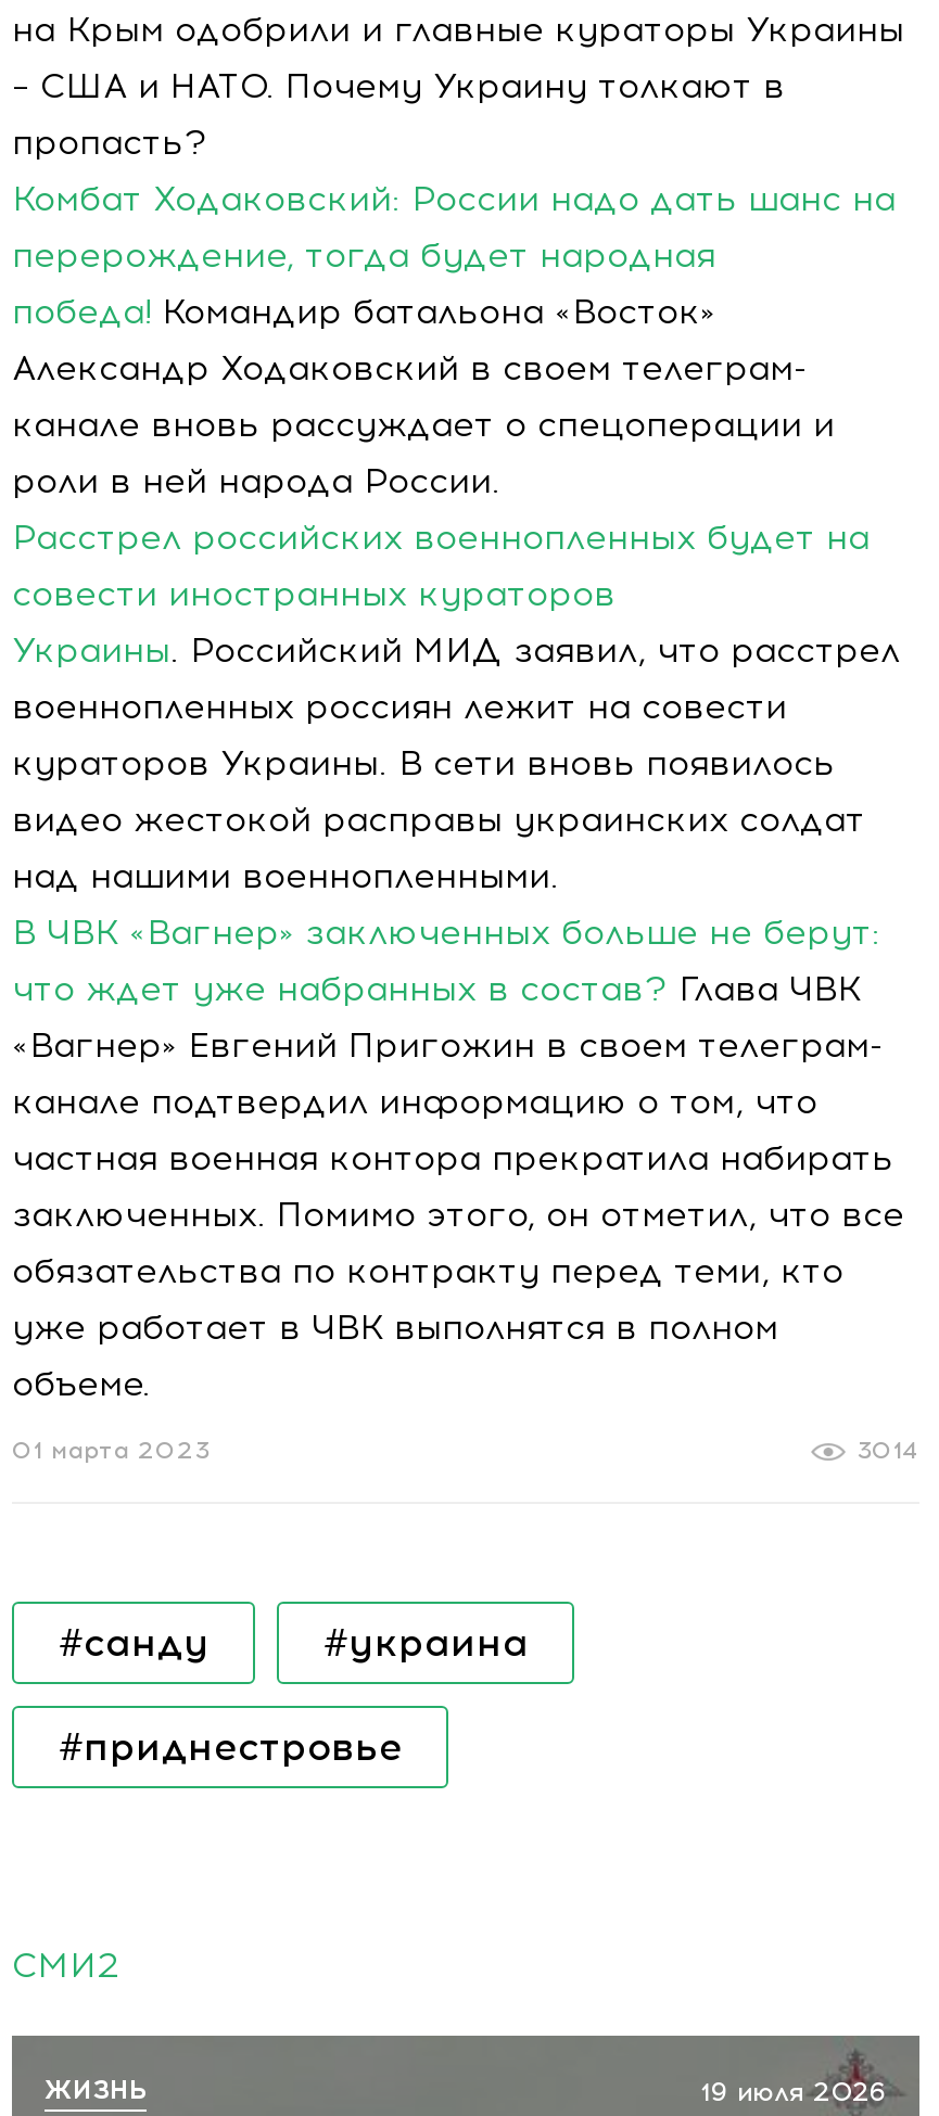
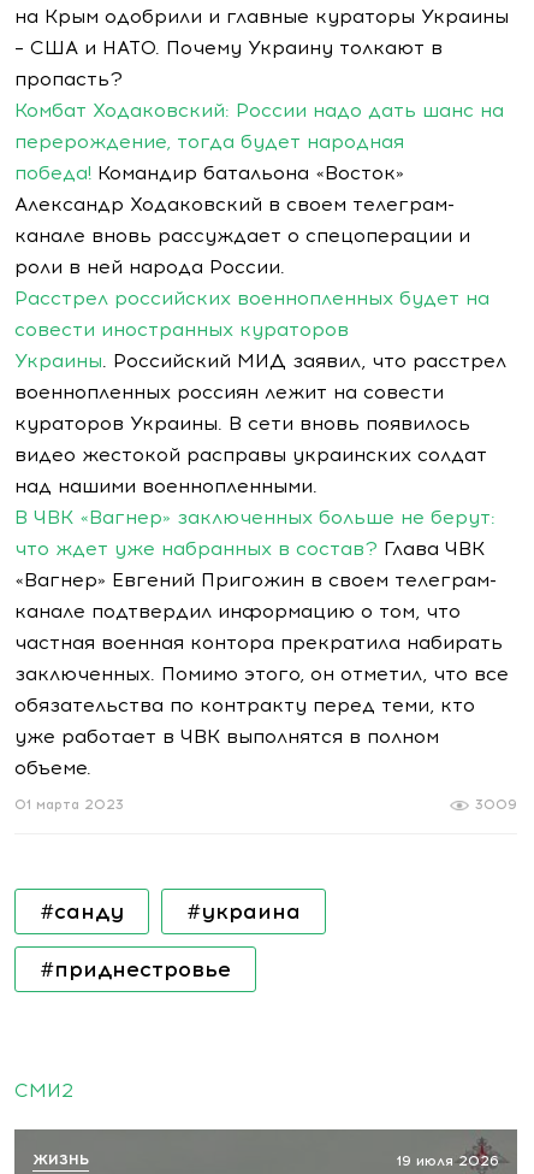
- 3014
+ 3009
